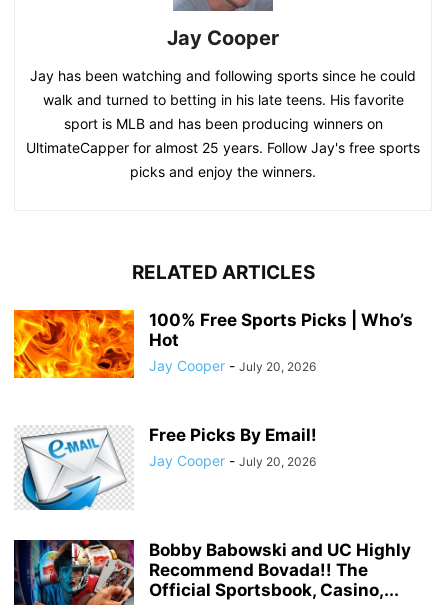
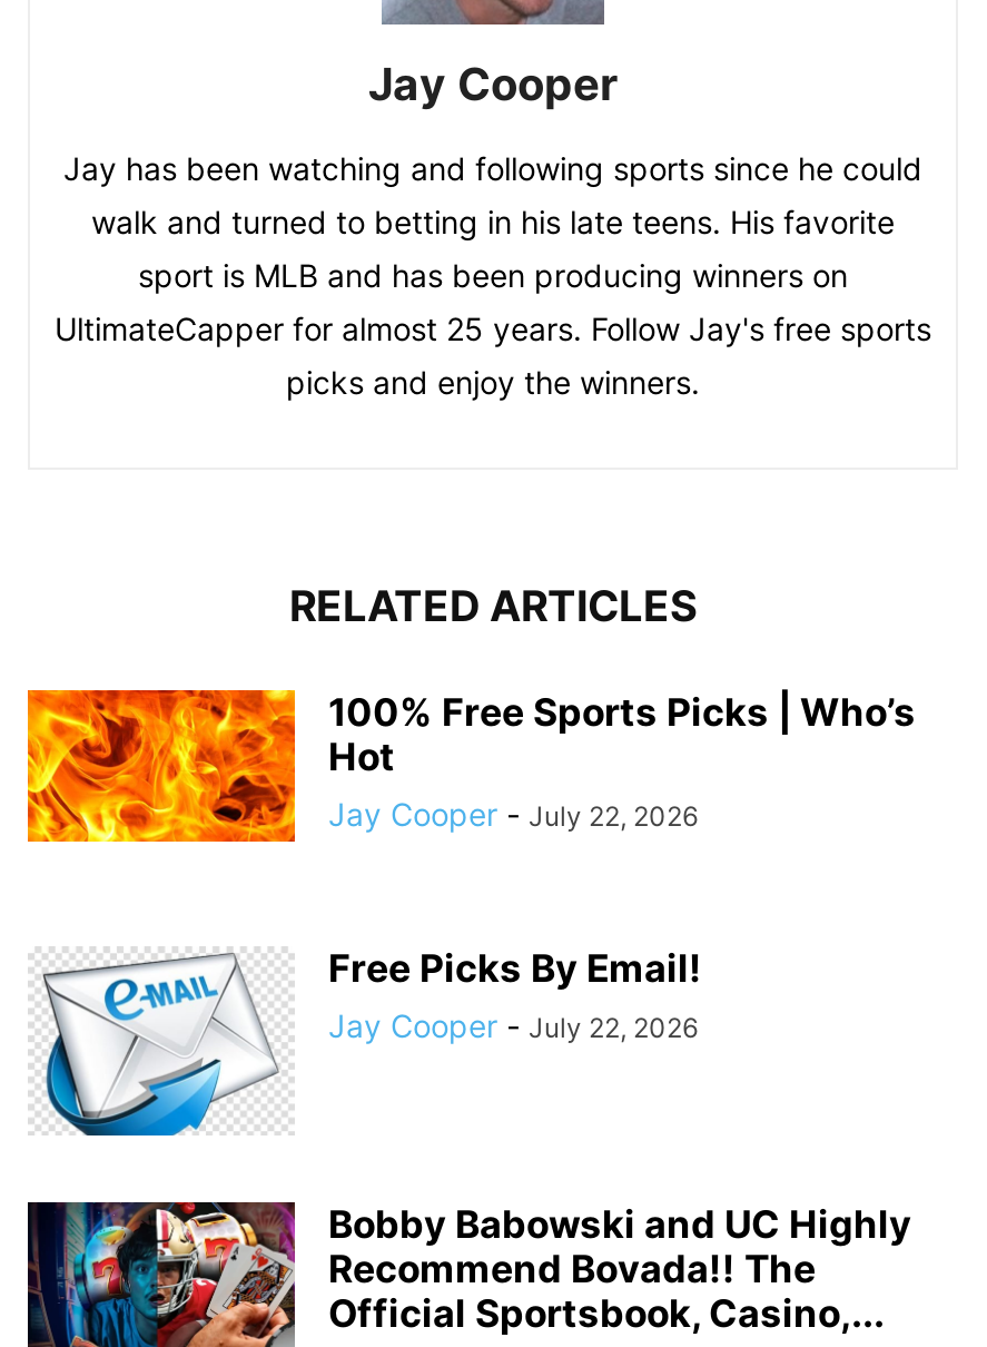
- Jay Cooper - July 20, 2026
+ Jay Cooper - July 22, 2026

- Jay Cooper - July 20, 2026
+ Jay Cooper - July 22, 2026
